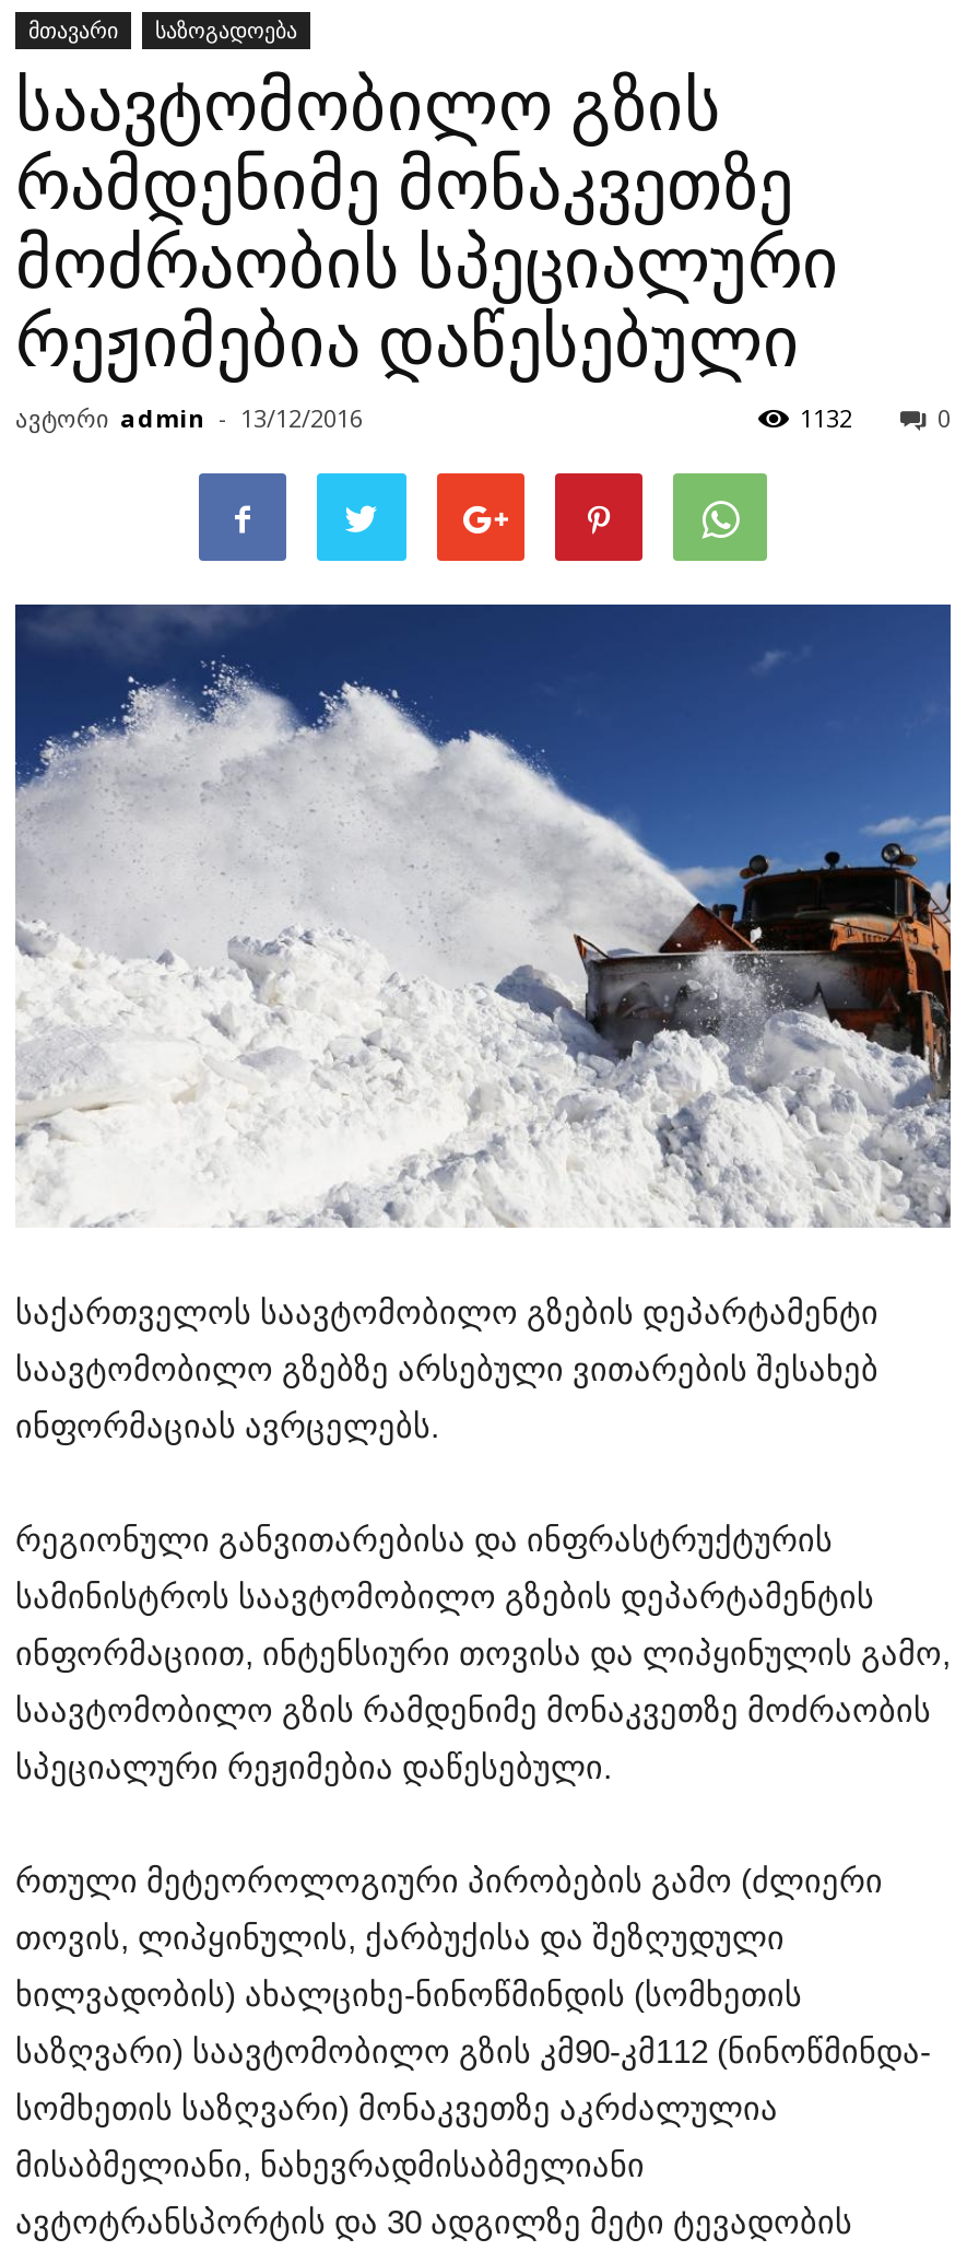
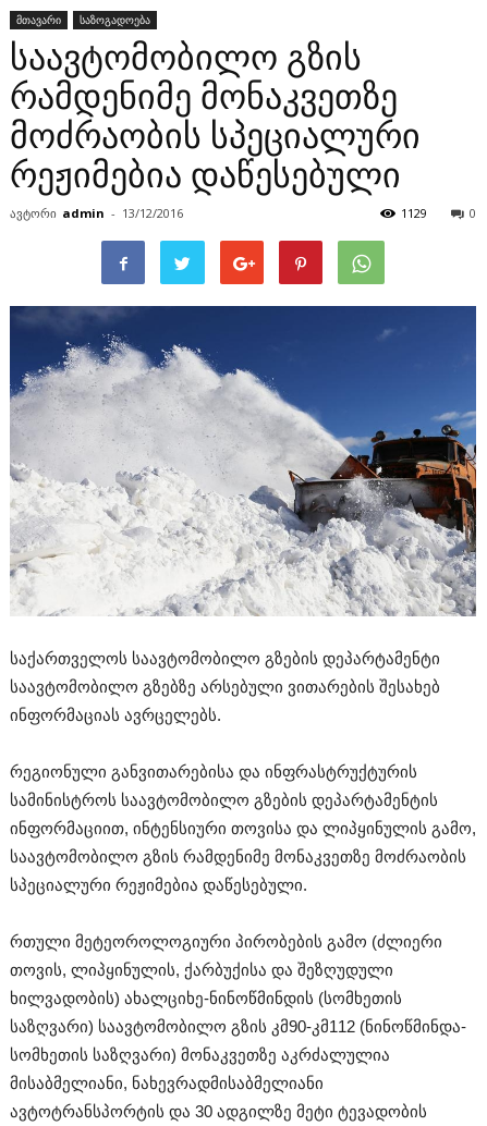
- 1132
+ 1129
